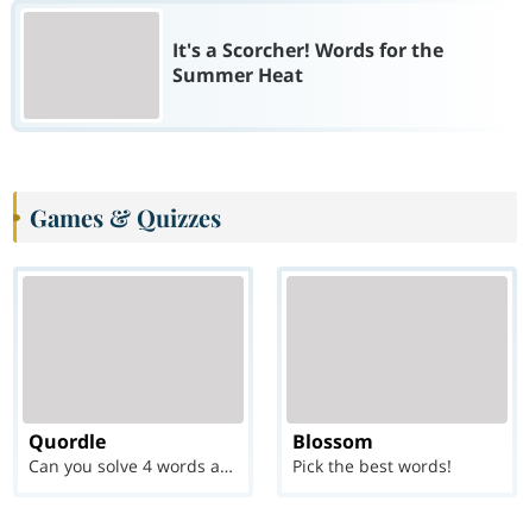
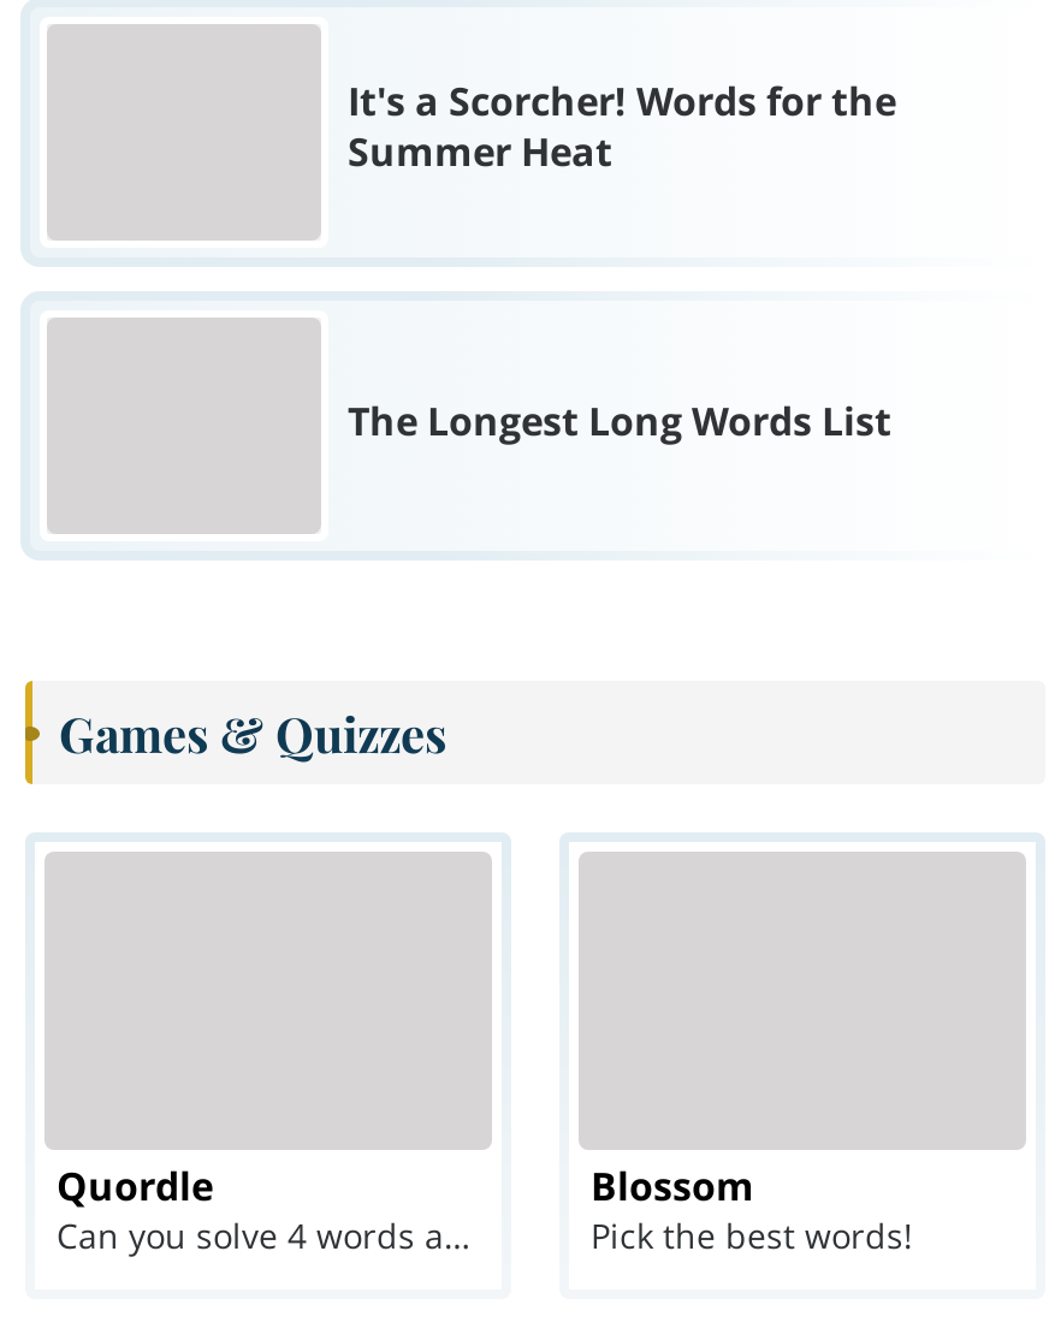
+ The Longest Long Words List
